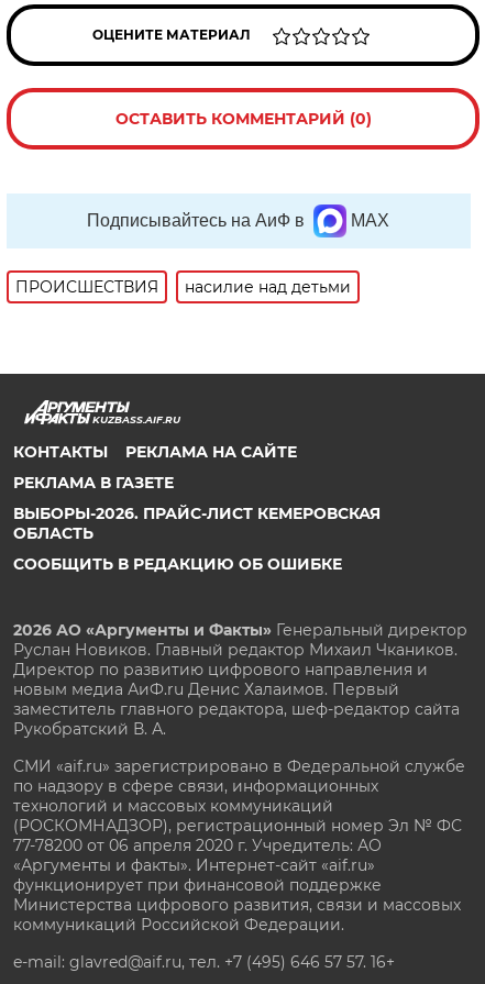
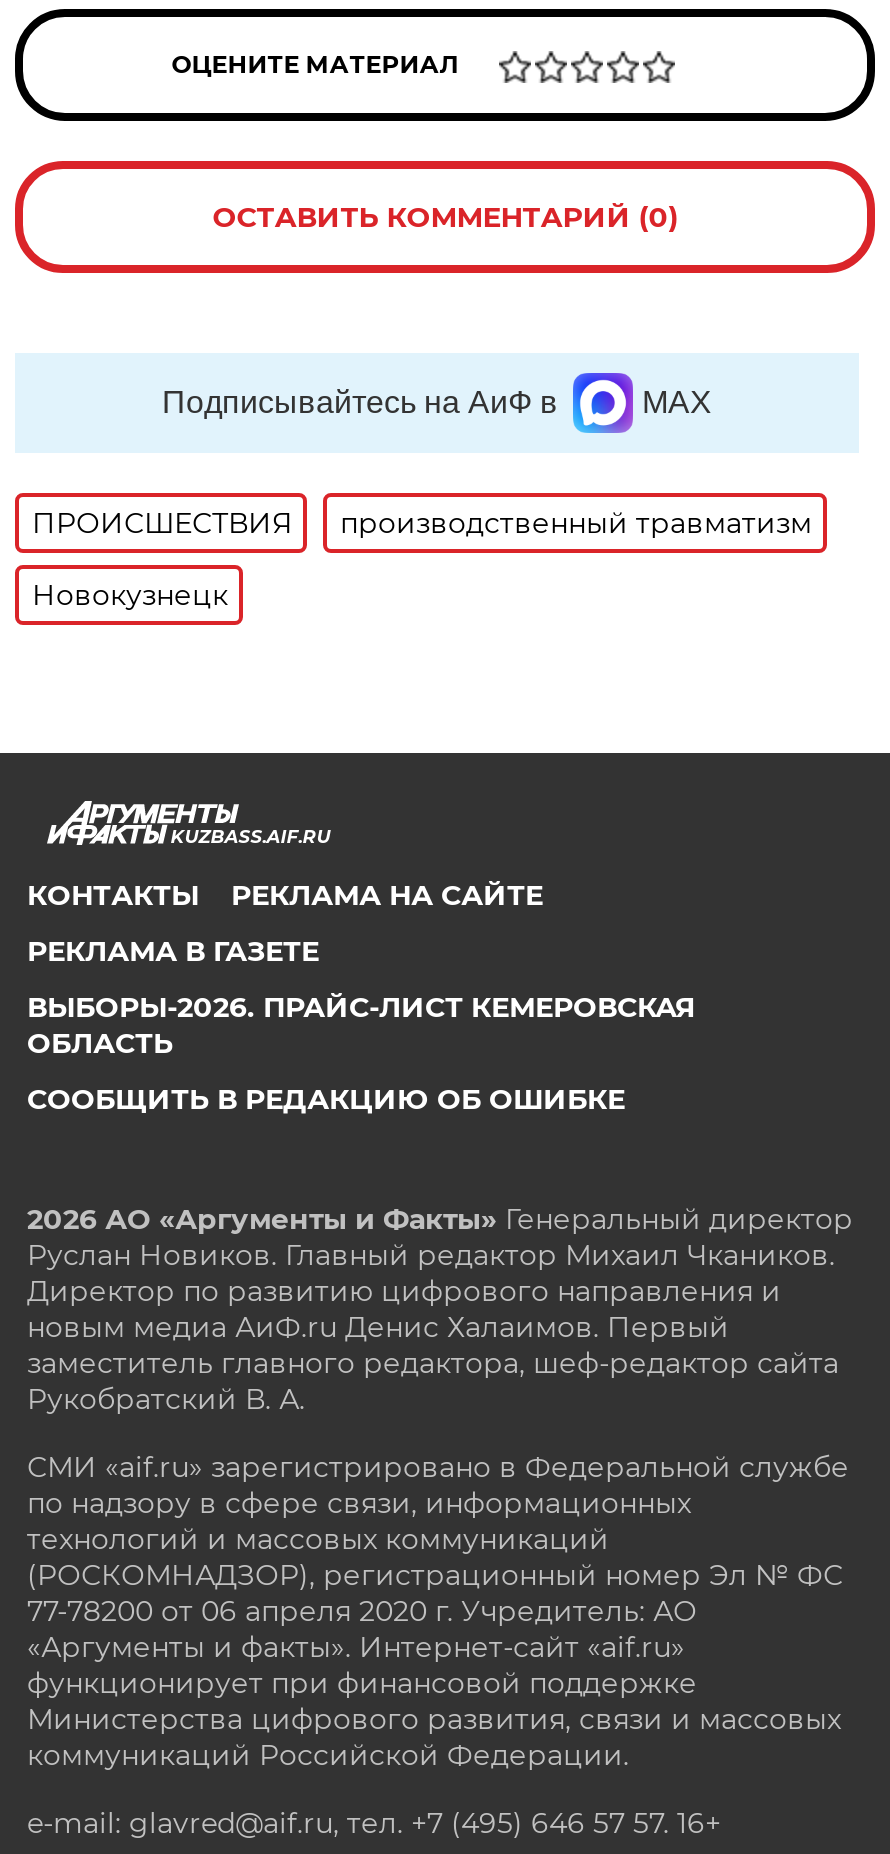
- насилие над детьми
+ производственный травматизм
+ Новокузнецк
